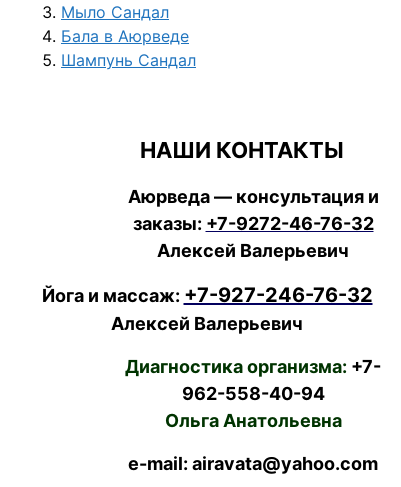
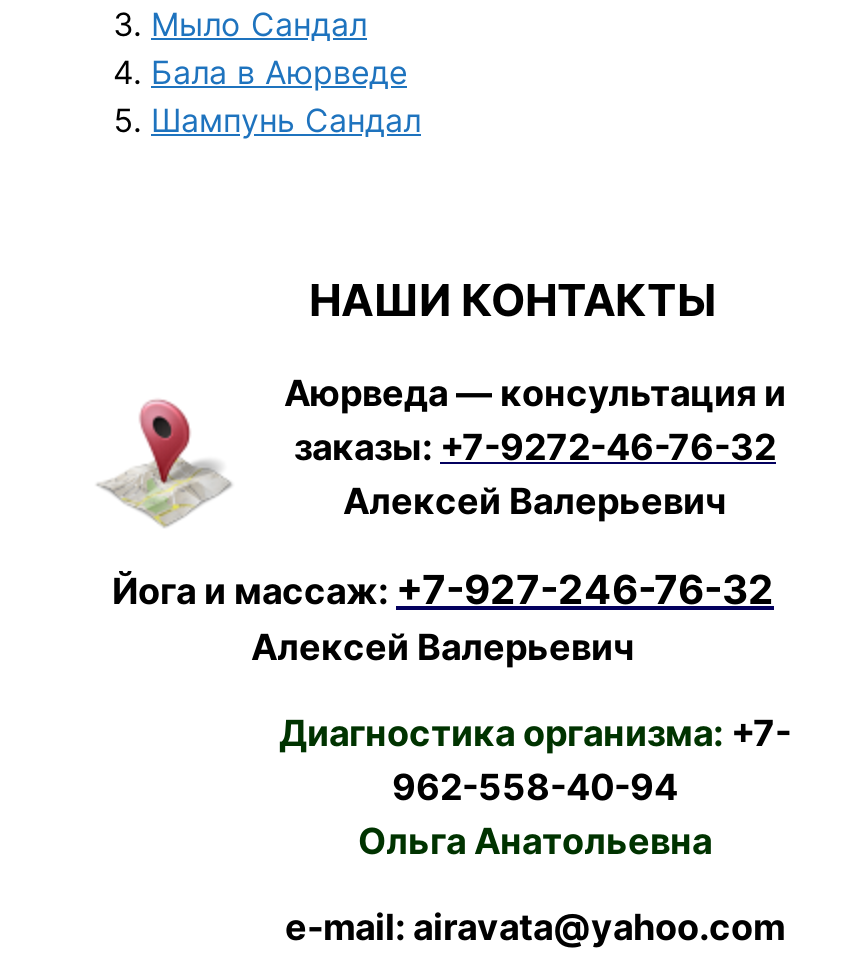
+ [image]
